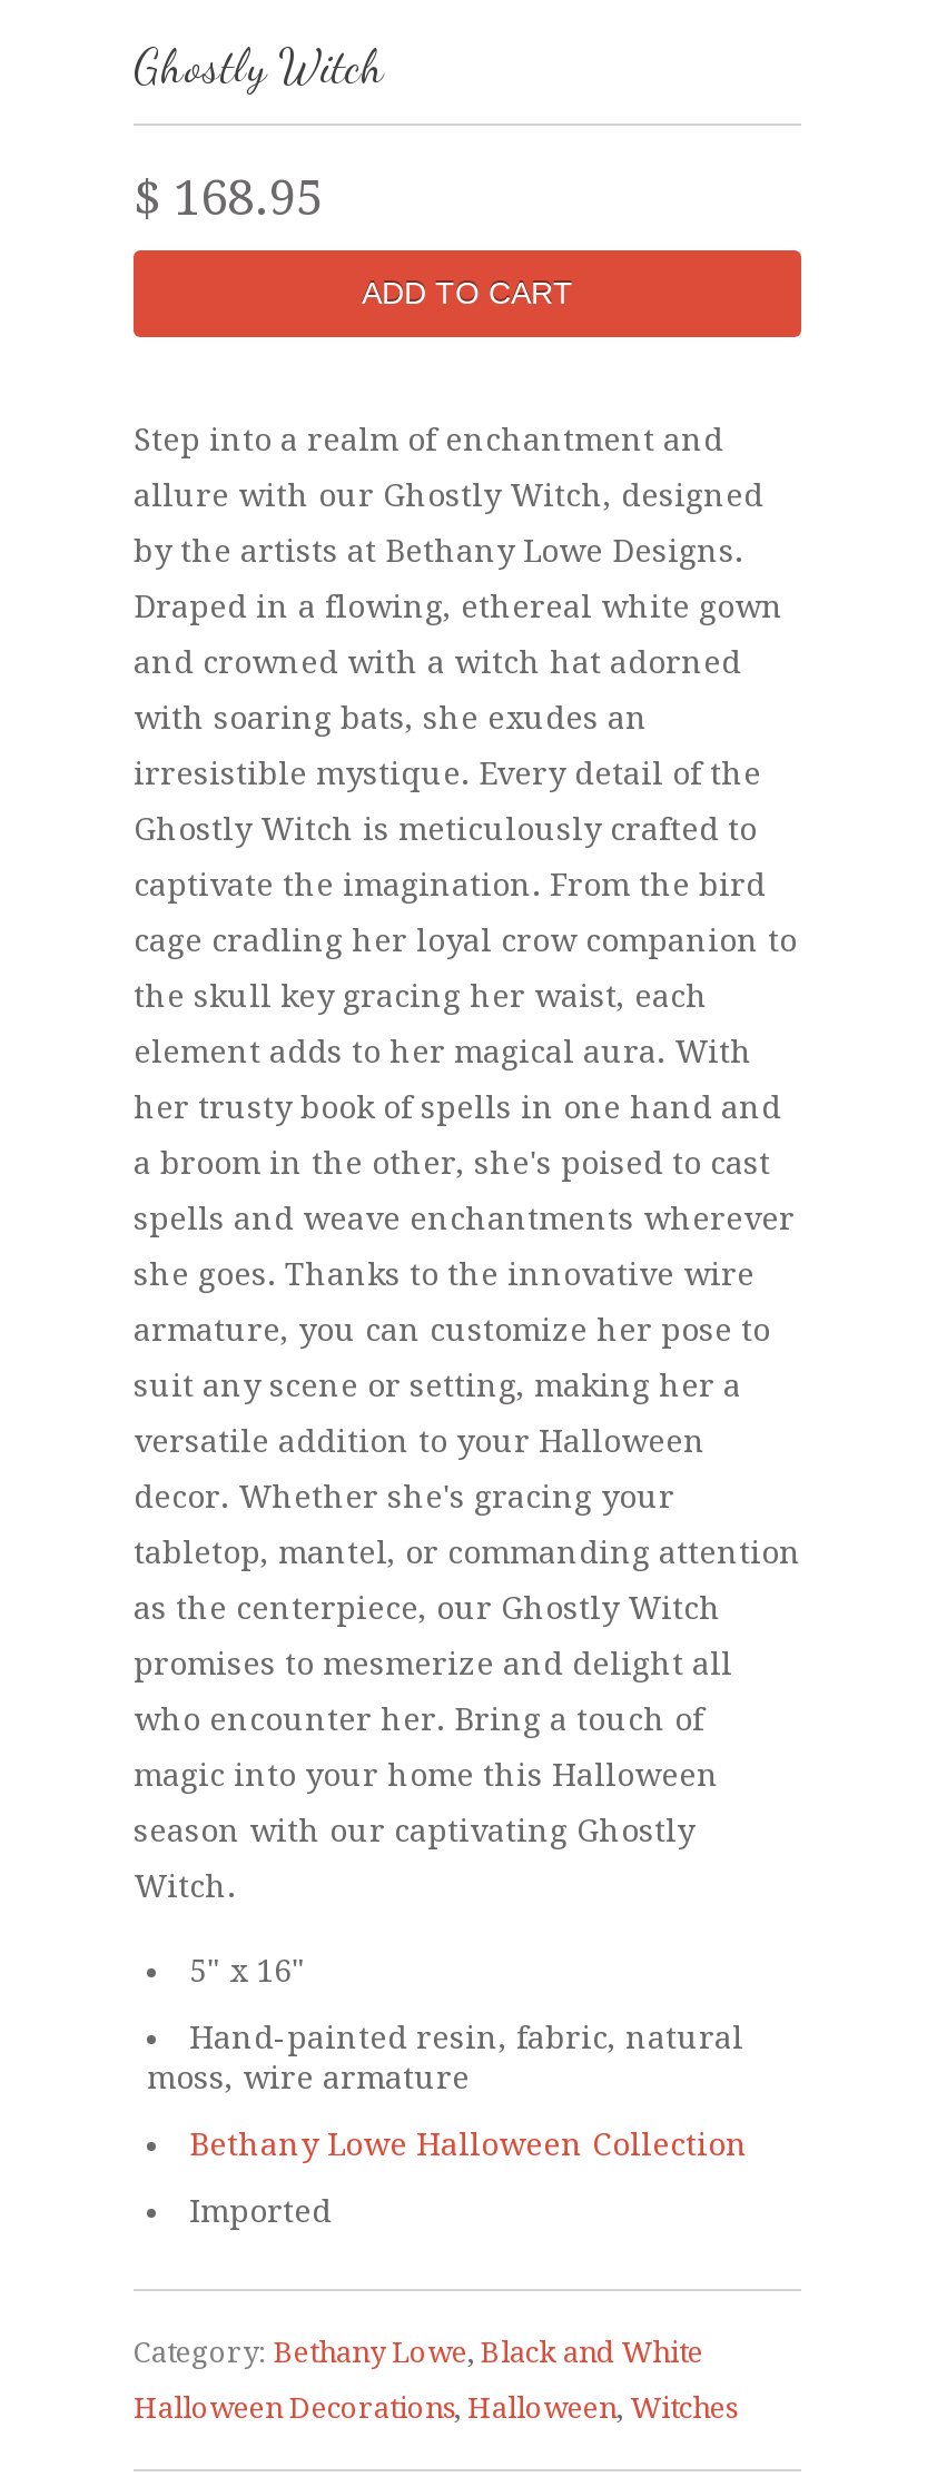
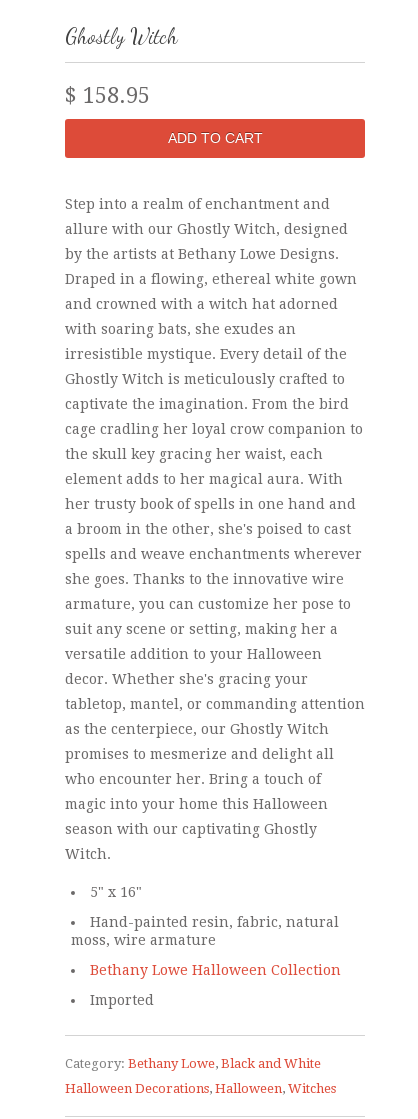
- $ 168.95
+ $ 158.95
